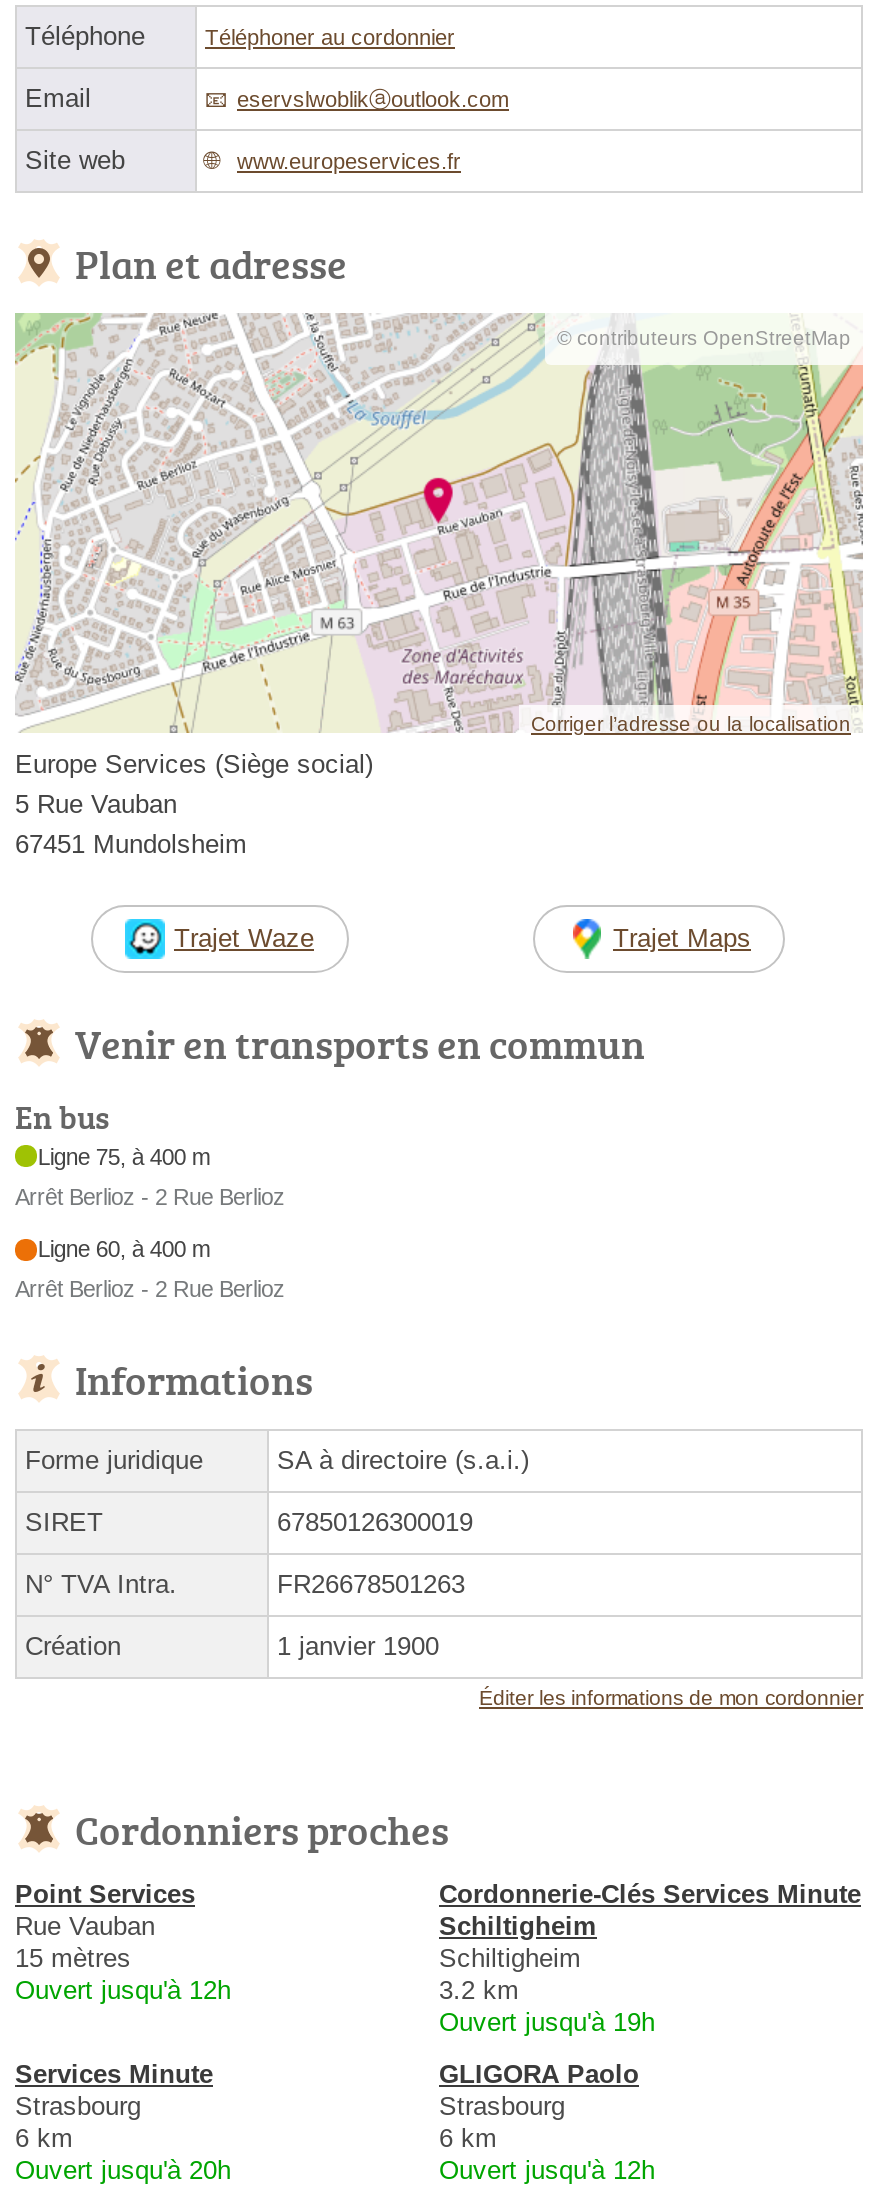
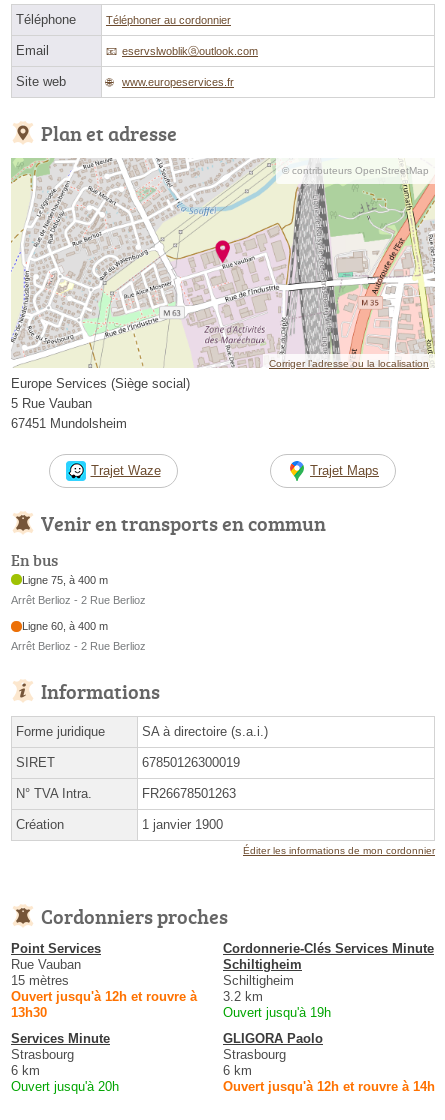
- Ouvert jusqu'à 12h
+ Ouvert jusqu'à 12h et rouvre à
+ 13h30

- Ouvert jusqu'à 12h
+ Ouvert jusqu'à 12h et rouvre à 14h
